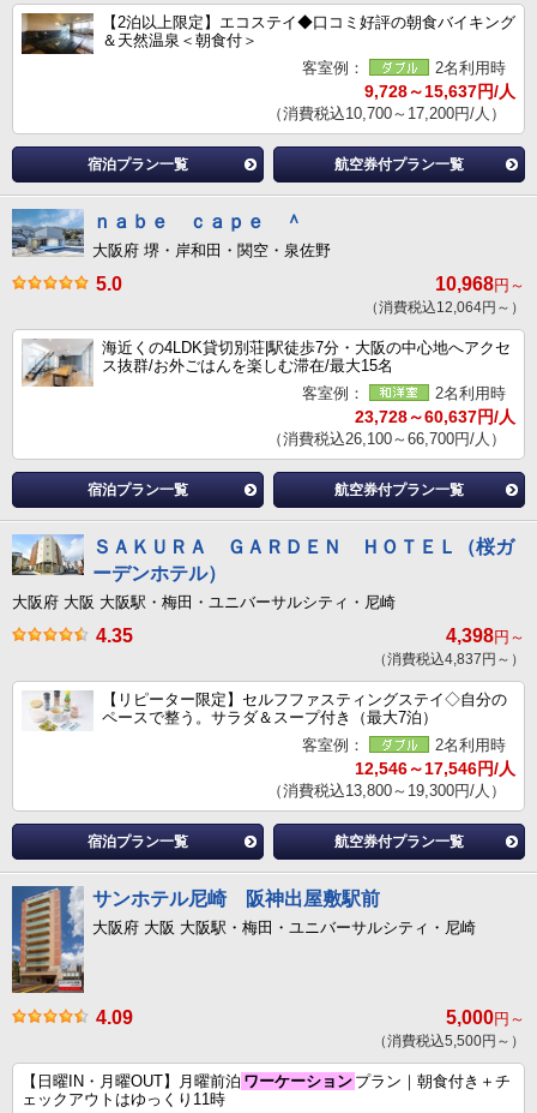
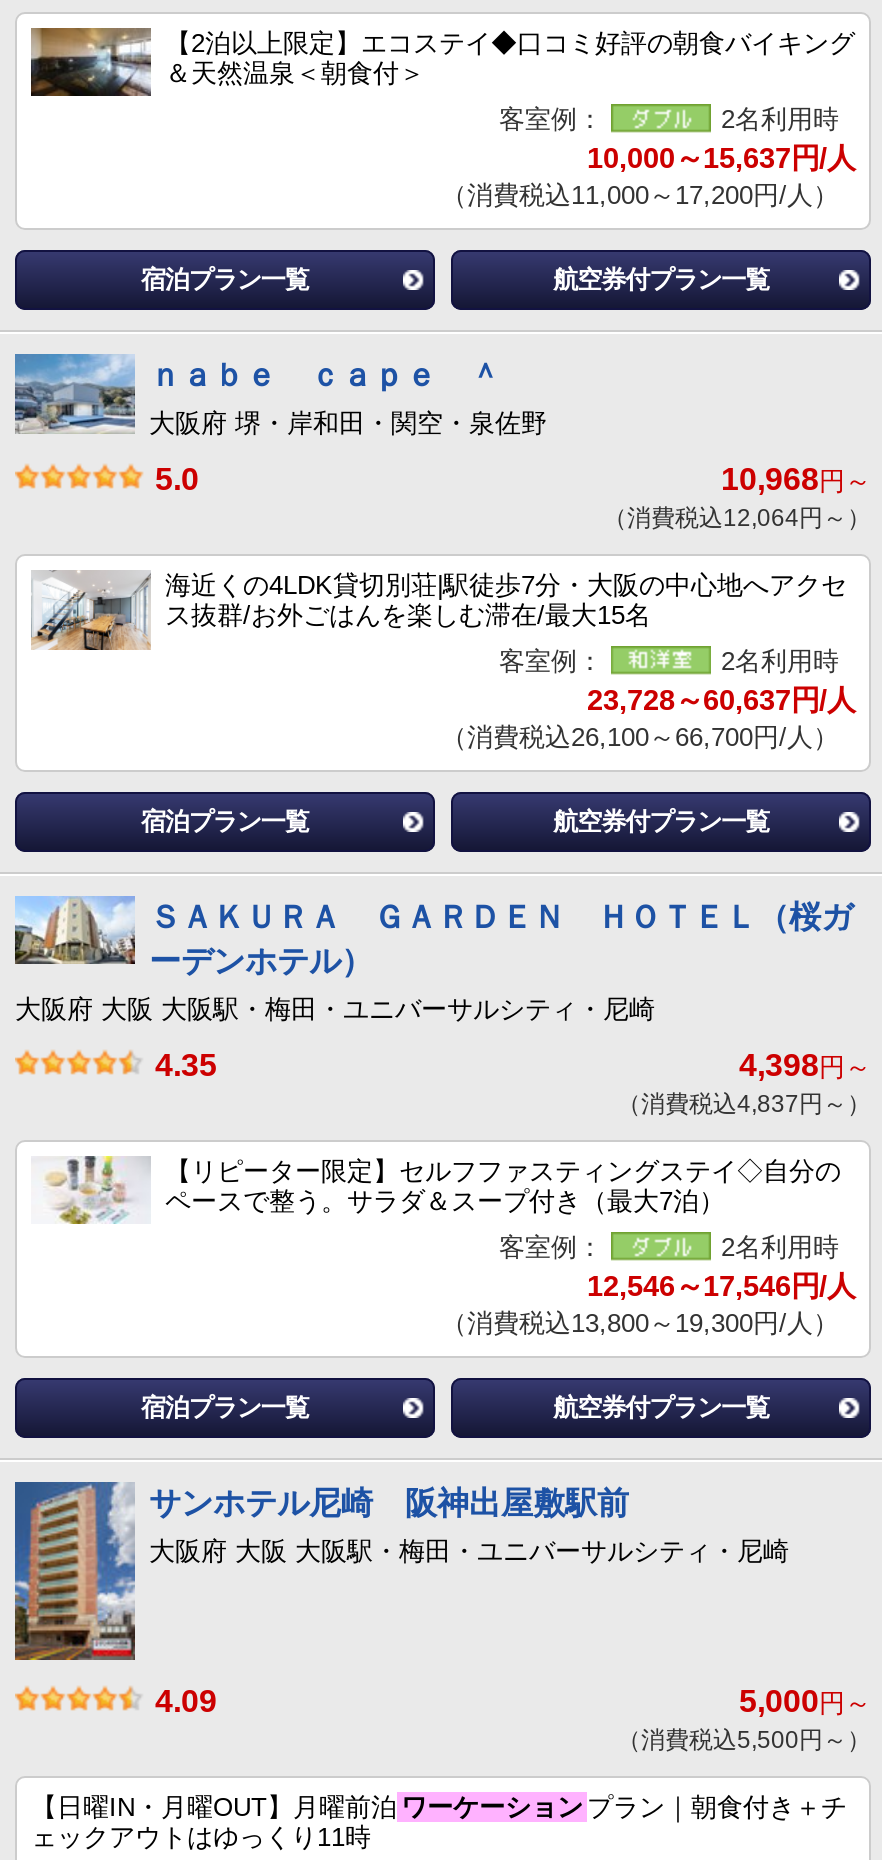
- 9,728～15,637円/人
+ 10,000～15,637円/人

- （消費税込10,700～17,200円/人）
+ （消費税込11,000～17,200円/人）
